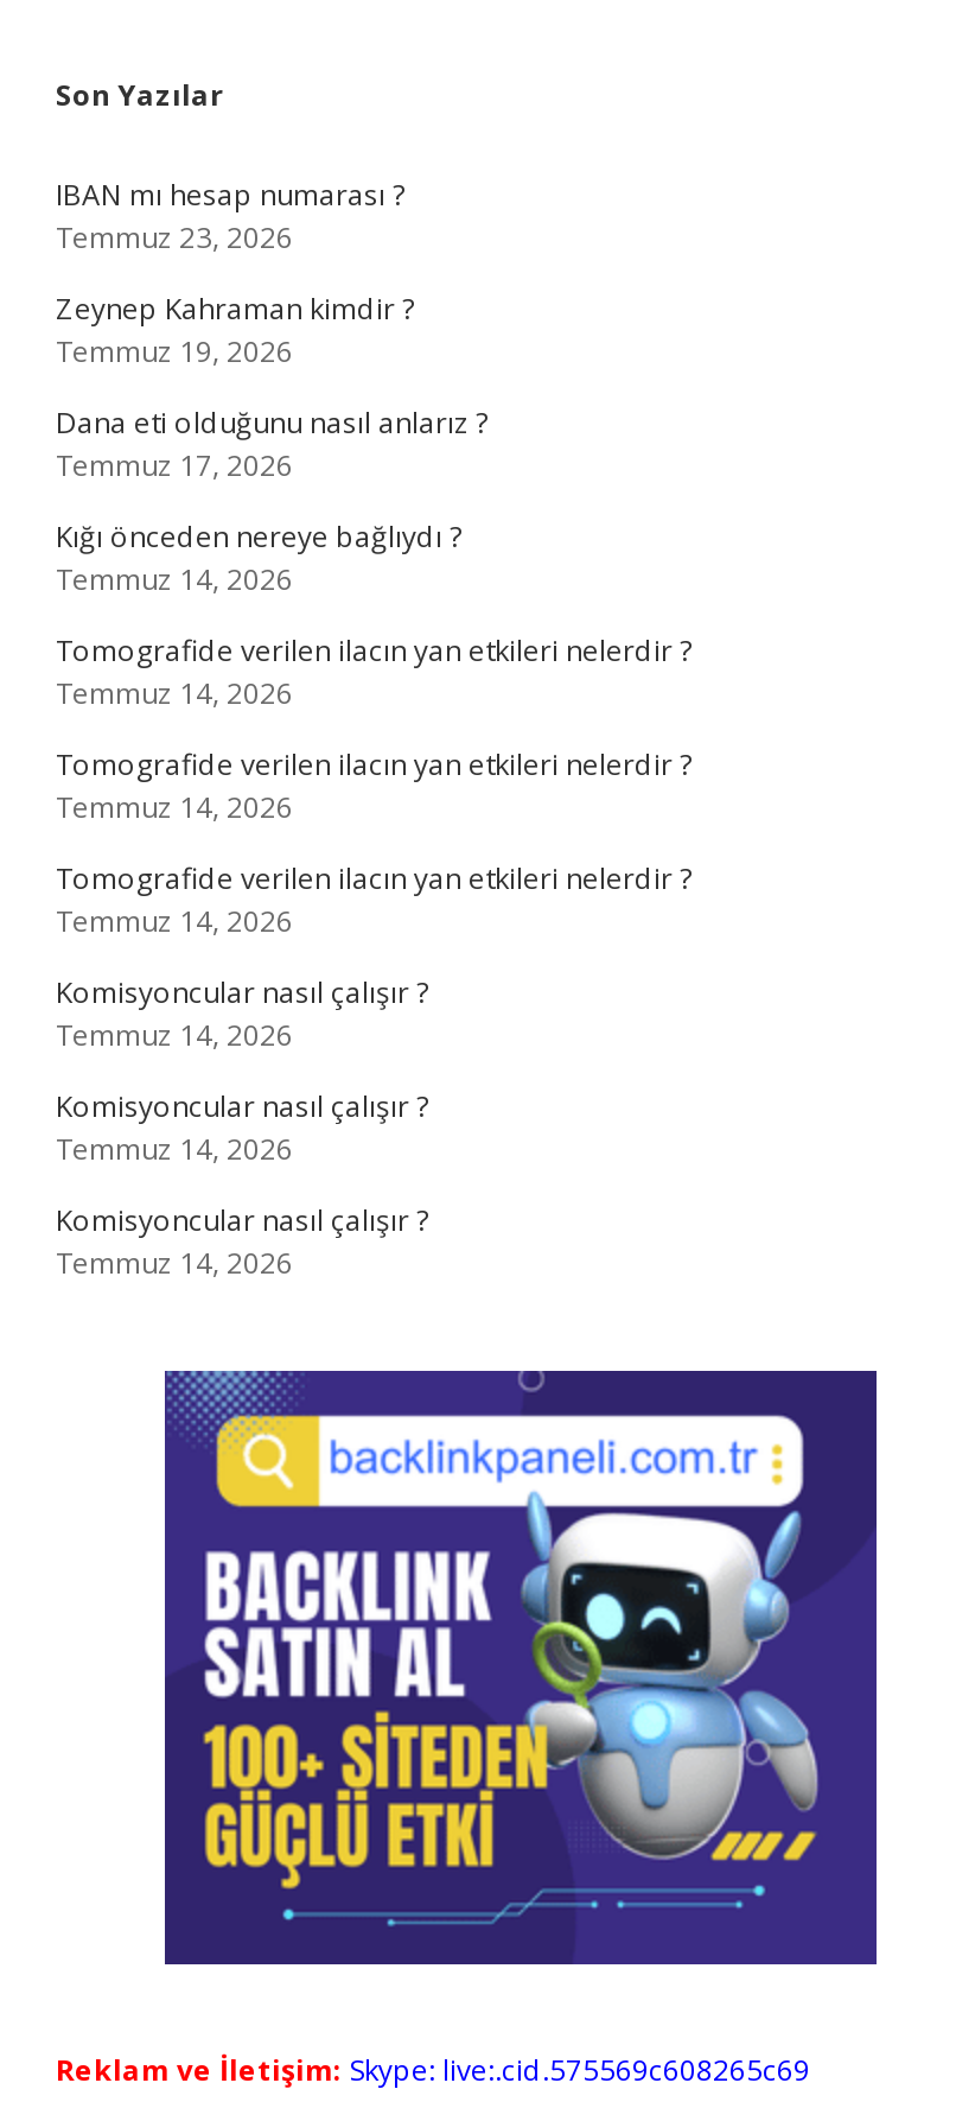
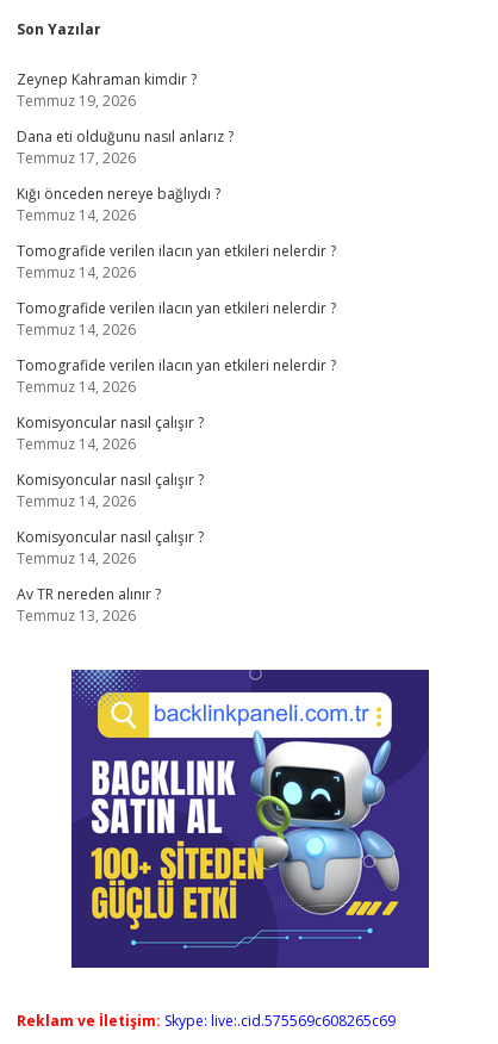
- IBAN mı hesap numarası ?
- Temmuz 23, 2026

moved up: Zeynep Kahraman kimdir ? | Temmuz 19, 2026 | Dana eti olduğunu nasıl anlarız ? | ... | Komisyoncular nasıl çalışır ? | Temmuz 14, 2026

+ Av TR nereden alınır ?
+ Temmuz 13, 2026
